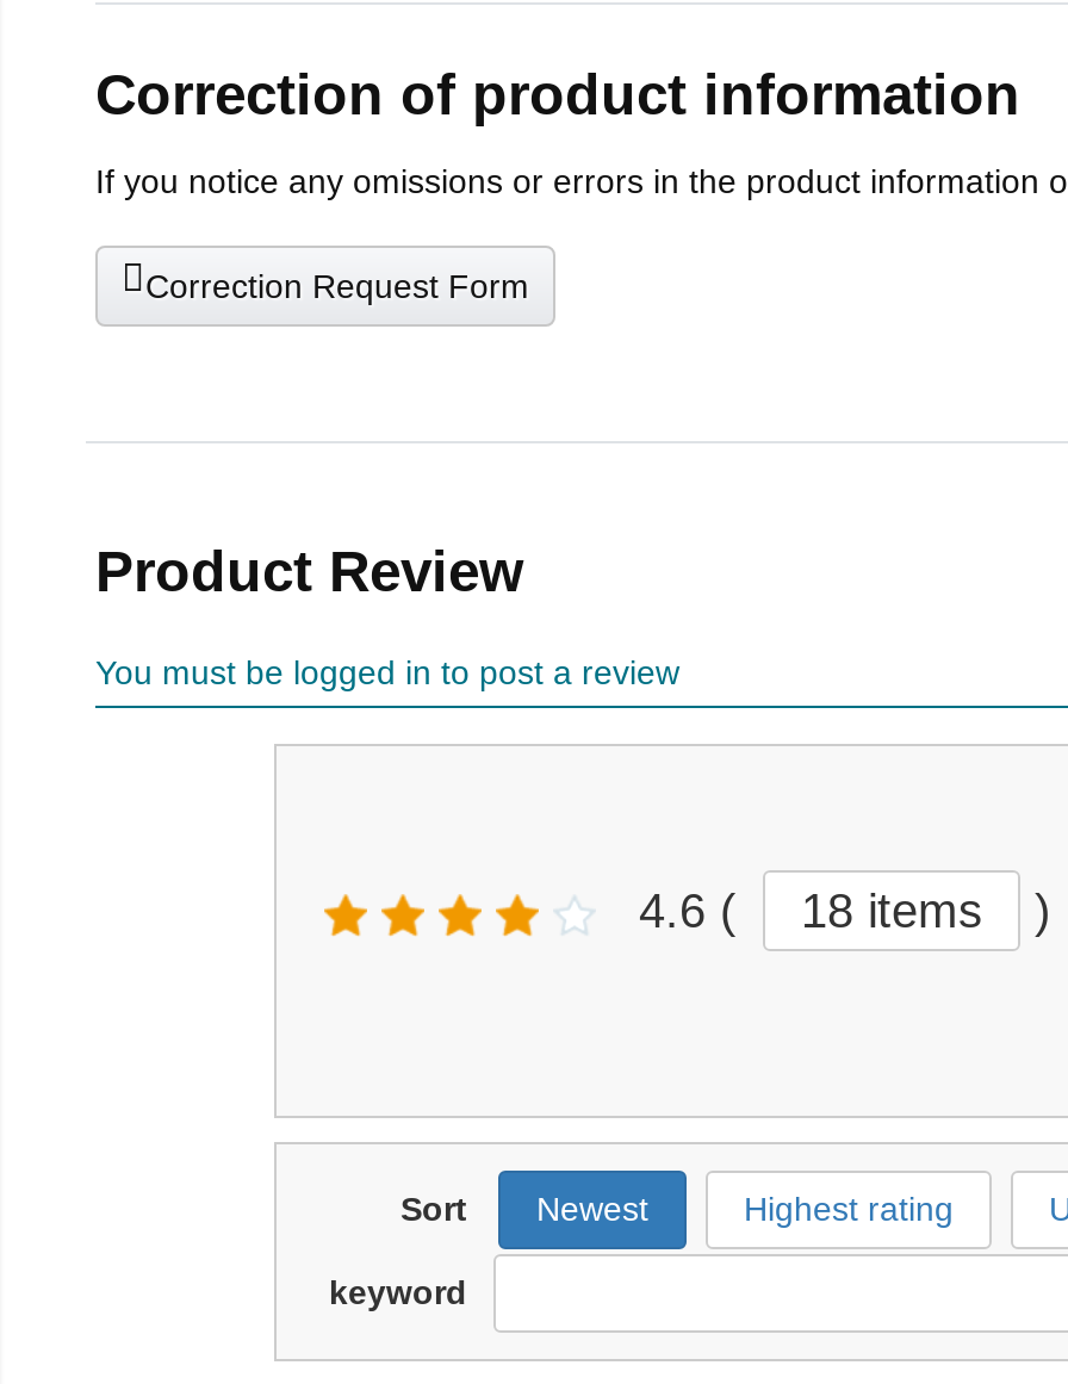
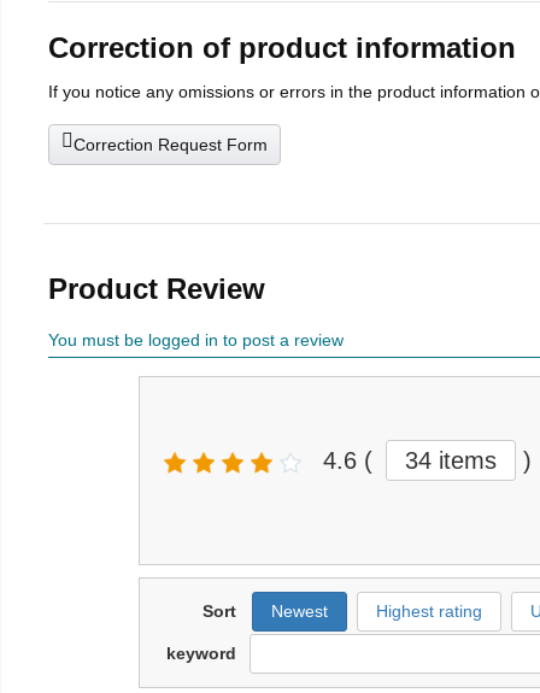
- 18 items
+ 34 items
